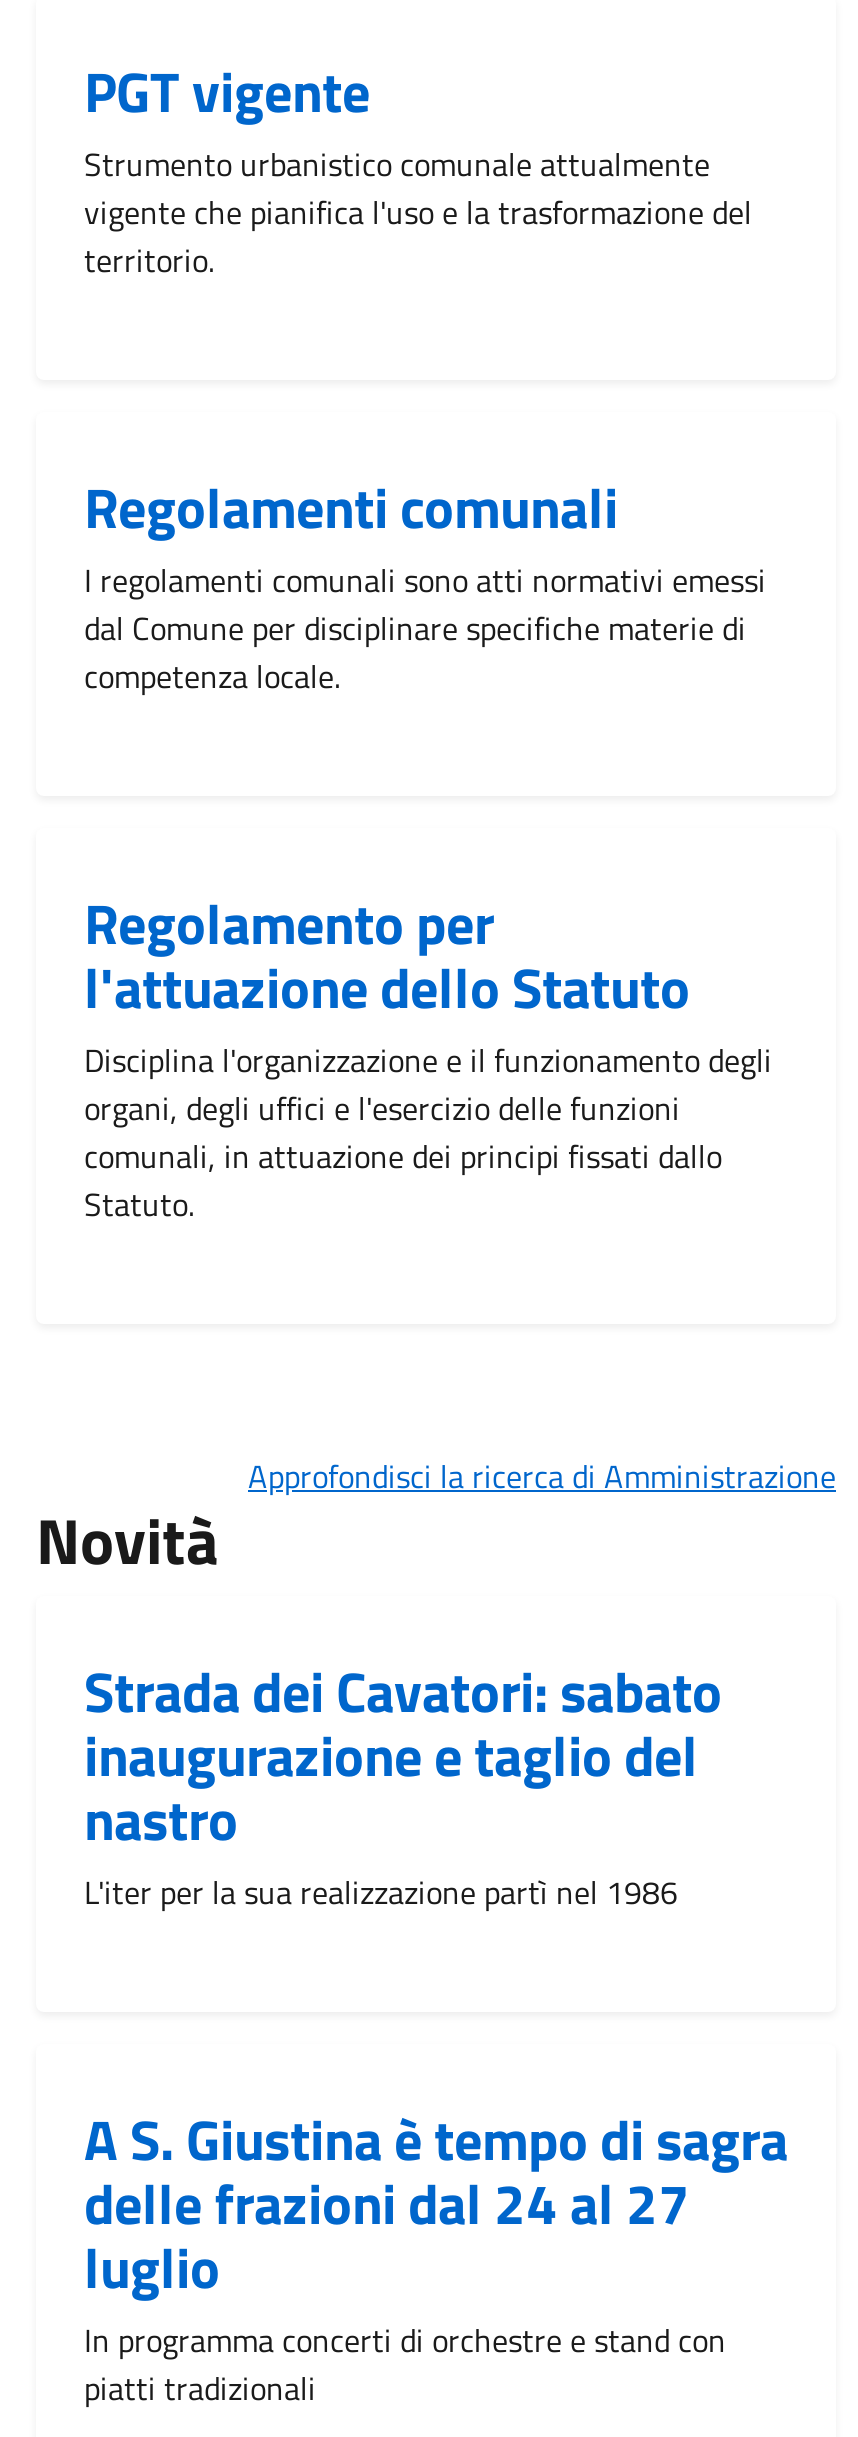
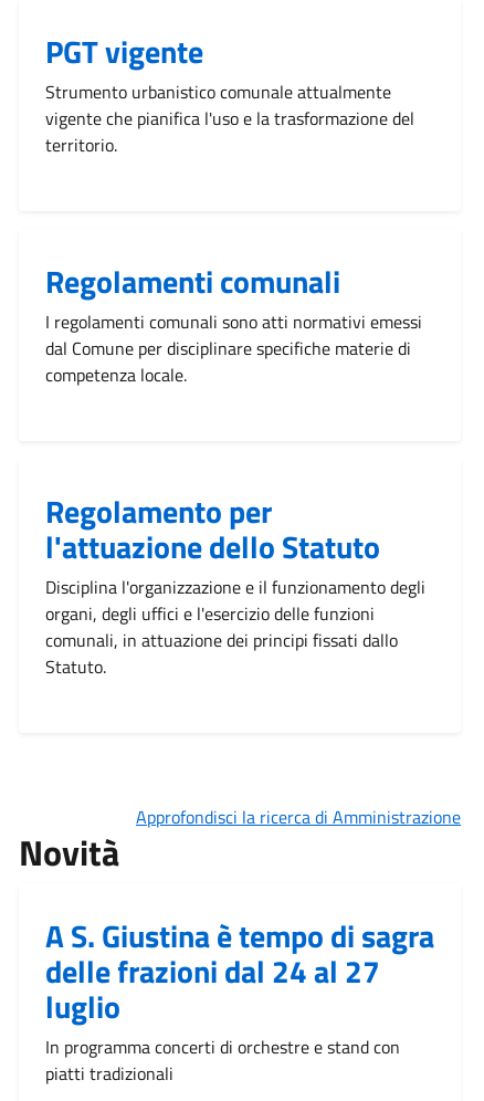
- Strada dei Cavatori: sabato
- inaugurazione e taglio del
- nastro
- L'iter per la sua realizzazione partì nel 1986
